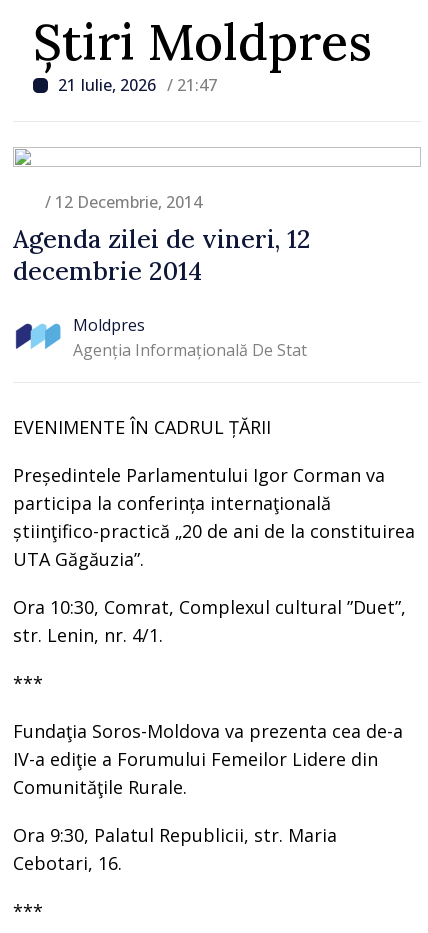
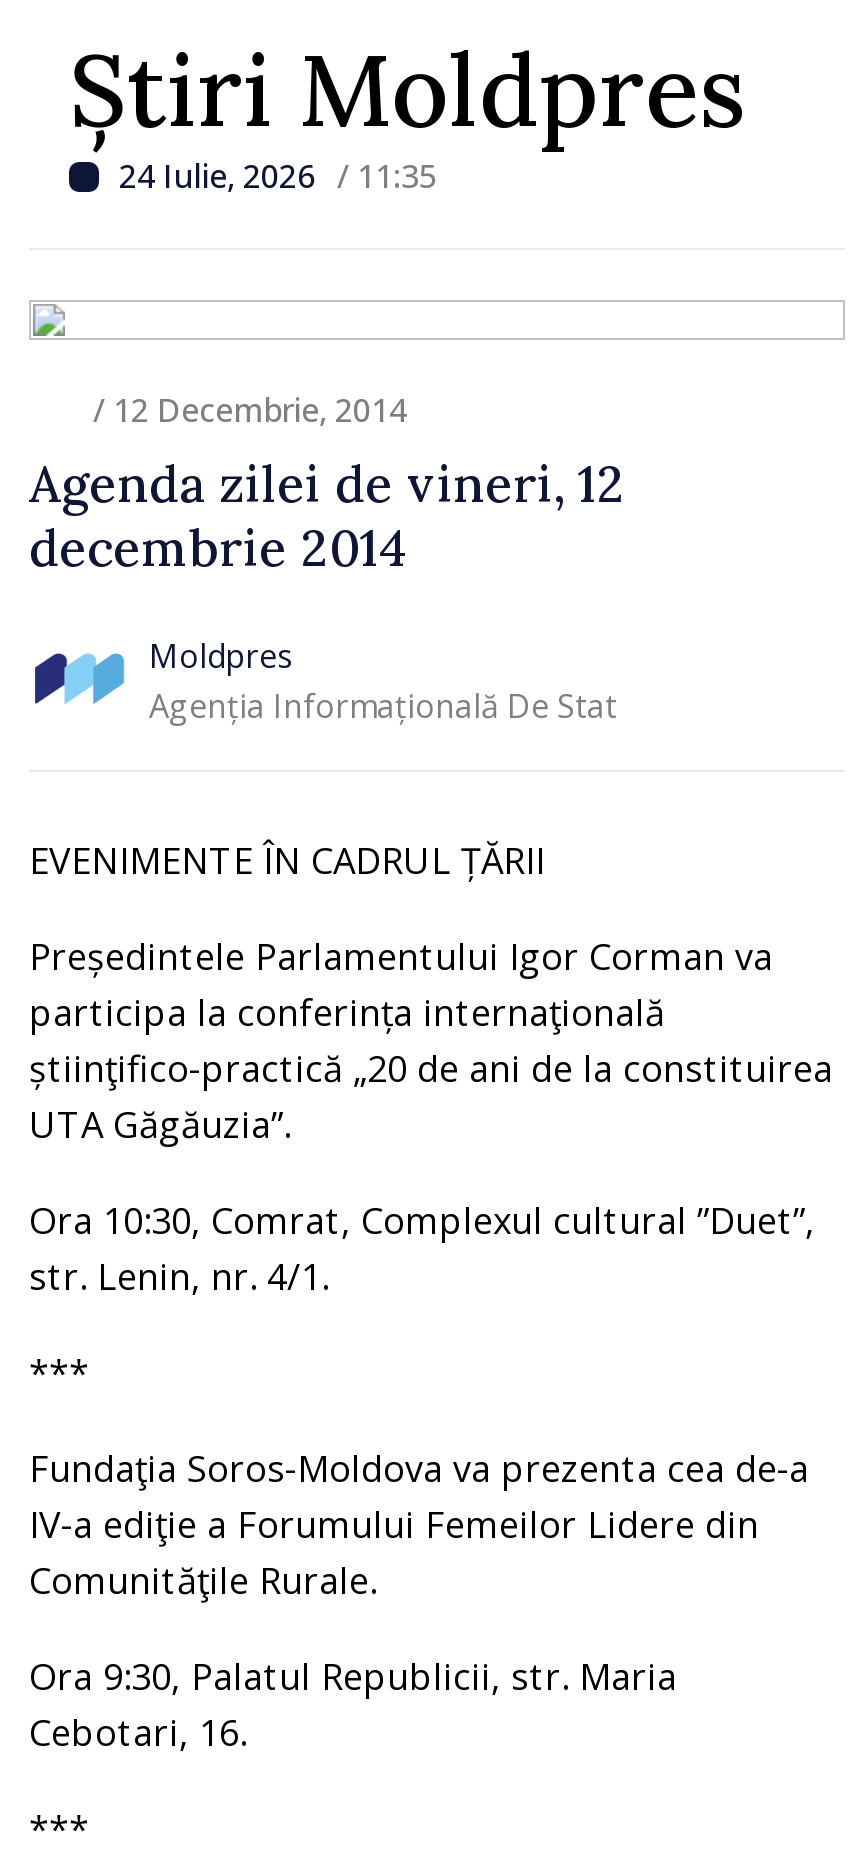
- 21 Iulie, 2026 / 21:47
+ 24 Iulie, 2026 / 11:35
